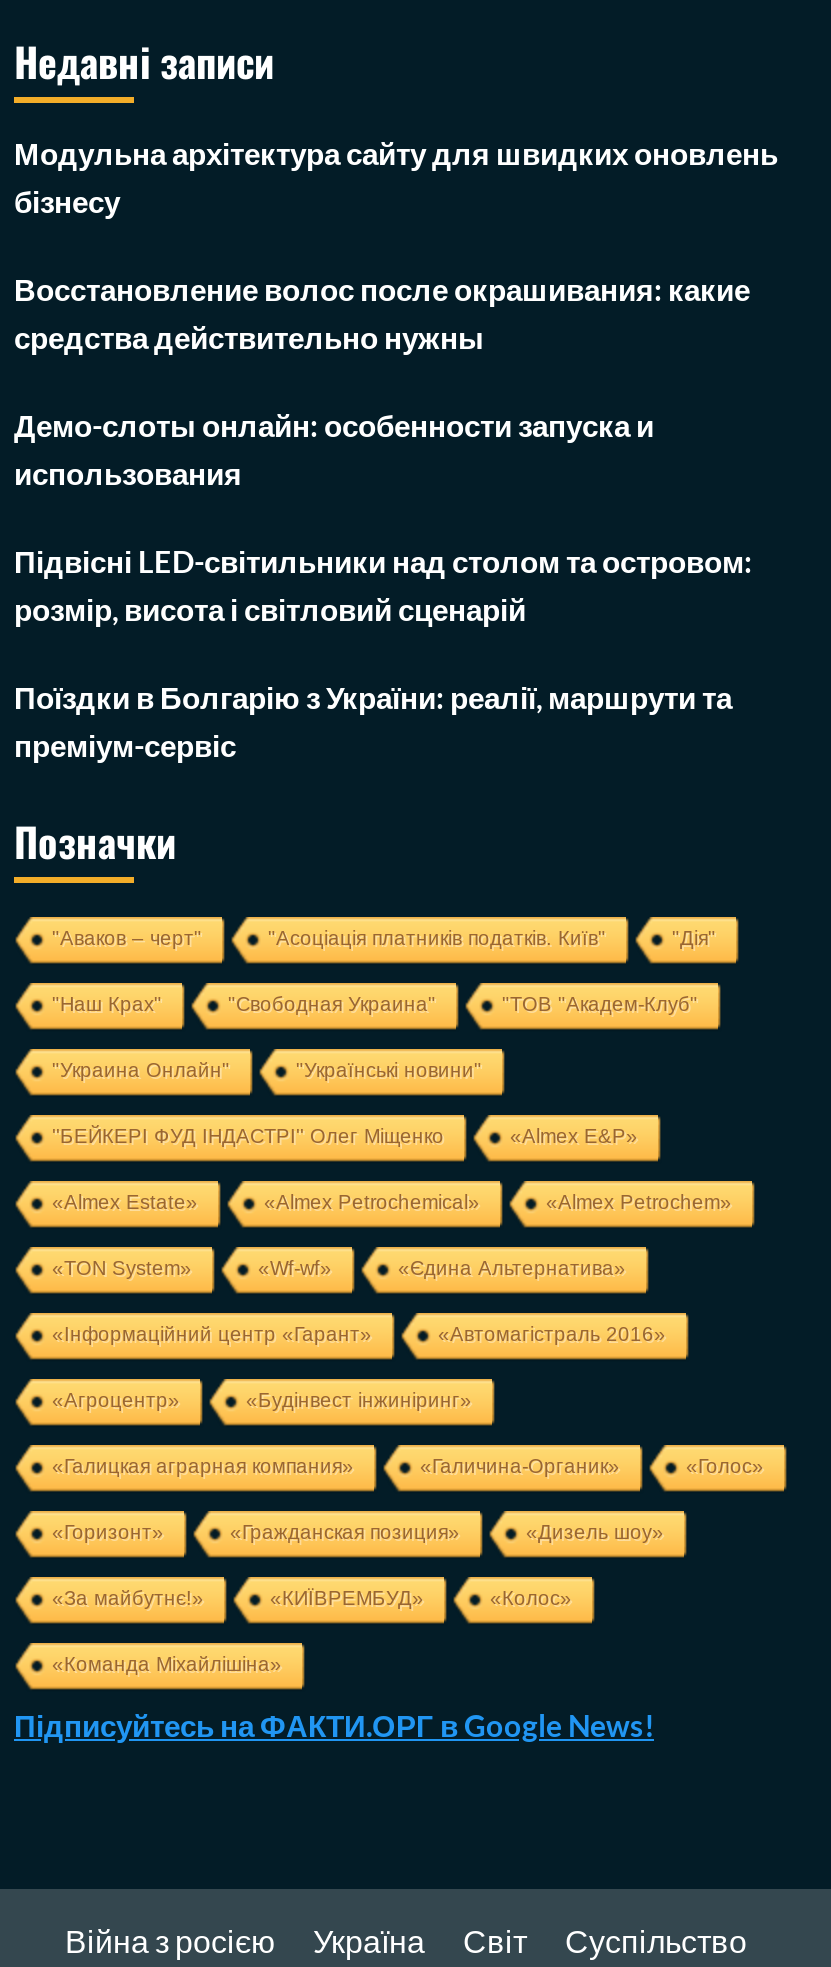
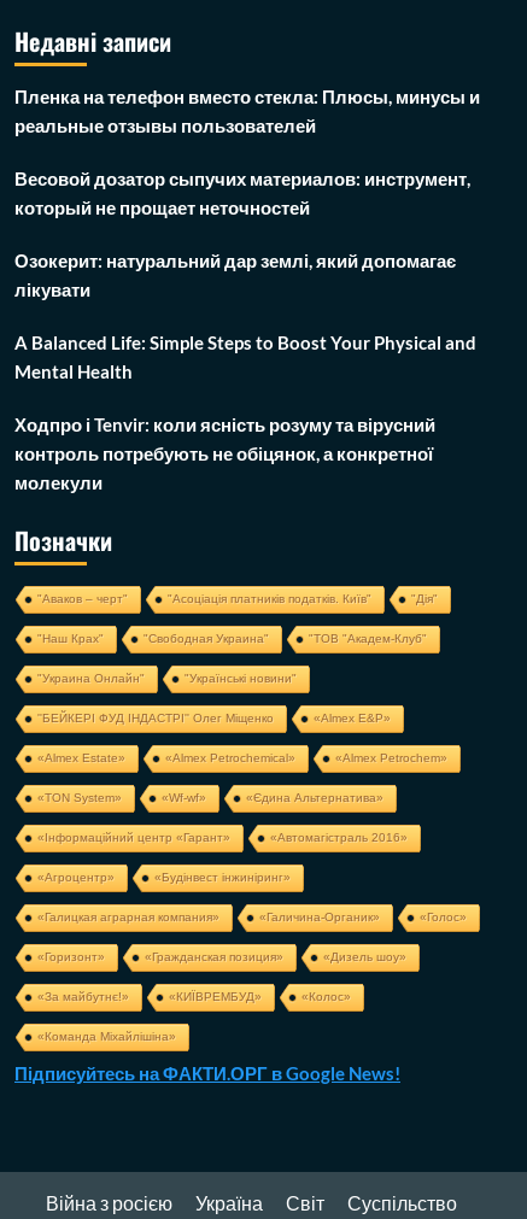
- Модульна архітектура сайту для швидких оновлень
- бізнесу
+ Пленка на телефон вместо стекла: Плюсы, минусы и
+ реальные отзывы пользователей

- Восстановление волос после окрашивания: какие
- средства действительно нужны
+ Весовой дозатор сыпучих материалов: инструмент,
+ который не прощает неточностей

- Демо-слоты онлайн: особенности запуска и
- использования
+ Озокерит: натуральний дар землі, який допомагає
+ лікувати

- Підвісні LED-світильники над столом та островом:
- розмір, висота і світловий сценарій
+ A Balanced Life: Simple Steps to Boost Your Physical and
+ Mental Health

- Поїздки в Болгарію з України: реалії, маршрути та
- преміум-сервіс
+ Ходпро і Tenvir: коли ясність розуму та вірусний
+ контроль потребують не обіцянок, а конкретної
+ молекули
